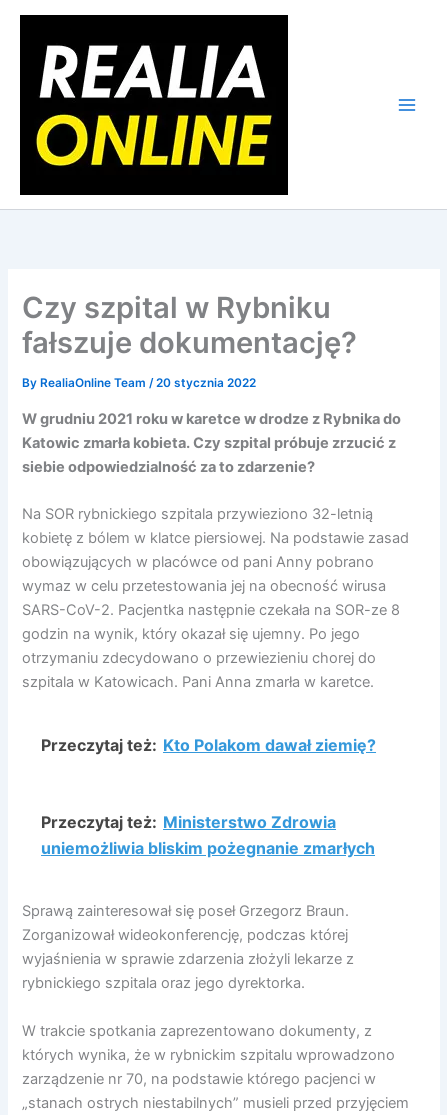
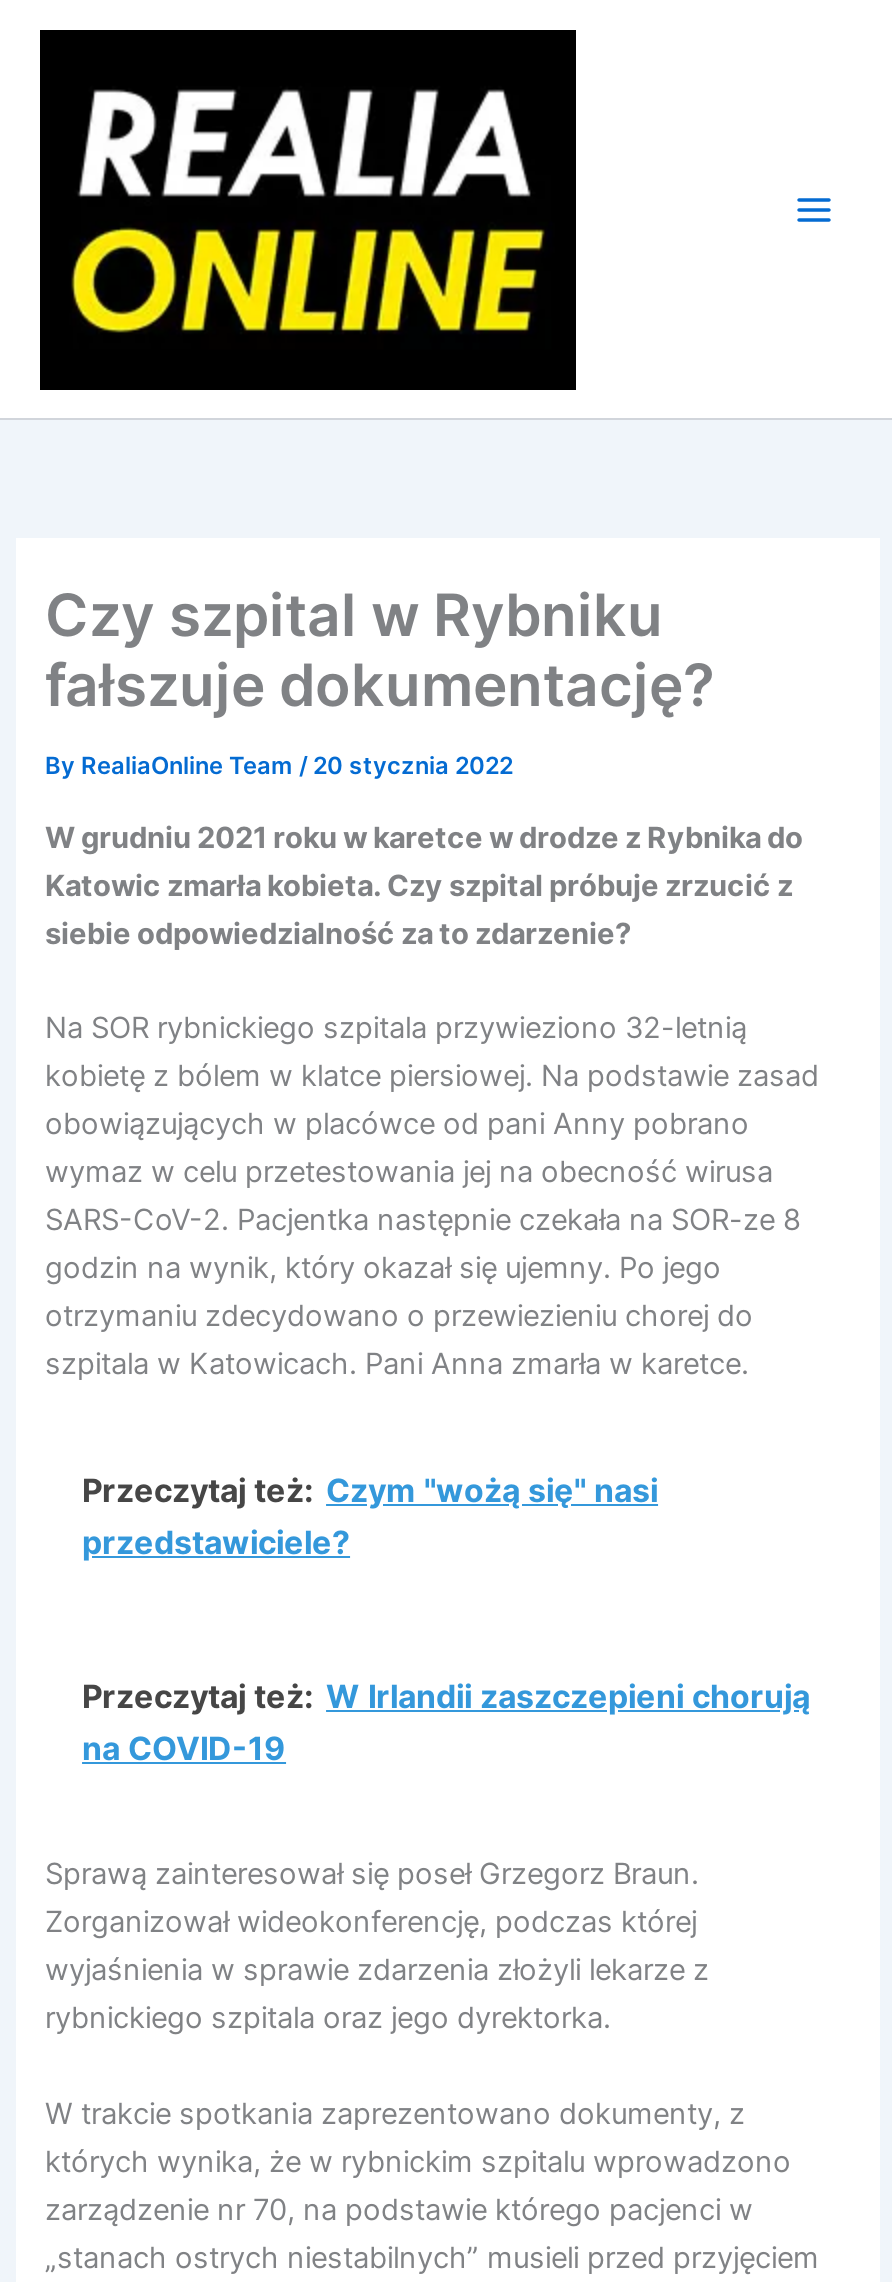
- Przeczytaj też: Kto Polakom dawał ziemię?
+ Przeczytaj też: Czym "wożą się" nasi
+ przedstawiciele?

- Przeczytaj też: Ministerstwo Zdrowia
- uniemożliwia bliskim pożegnanie zmarłych
+ Przeczytaj też: W Irlandii zaszczepieni chorują
+ na COVID-19
